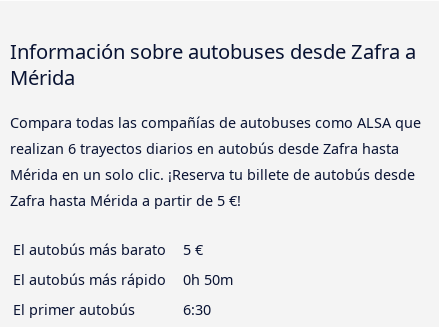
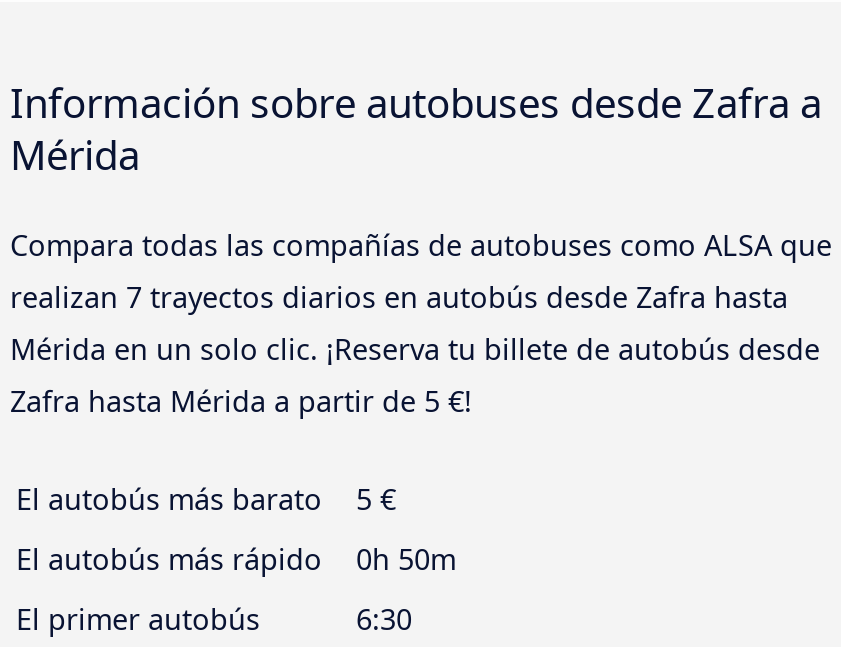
- realizan 6 trayectos diarios en autobús desde Zafra hasta
+ realizan 7 trayectos diarios en autobús desde Zafra hasta
